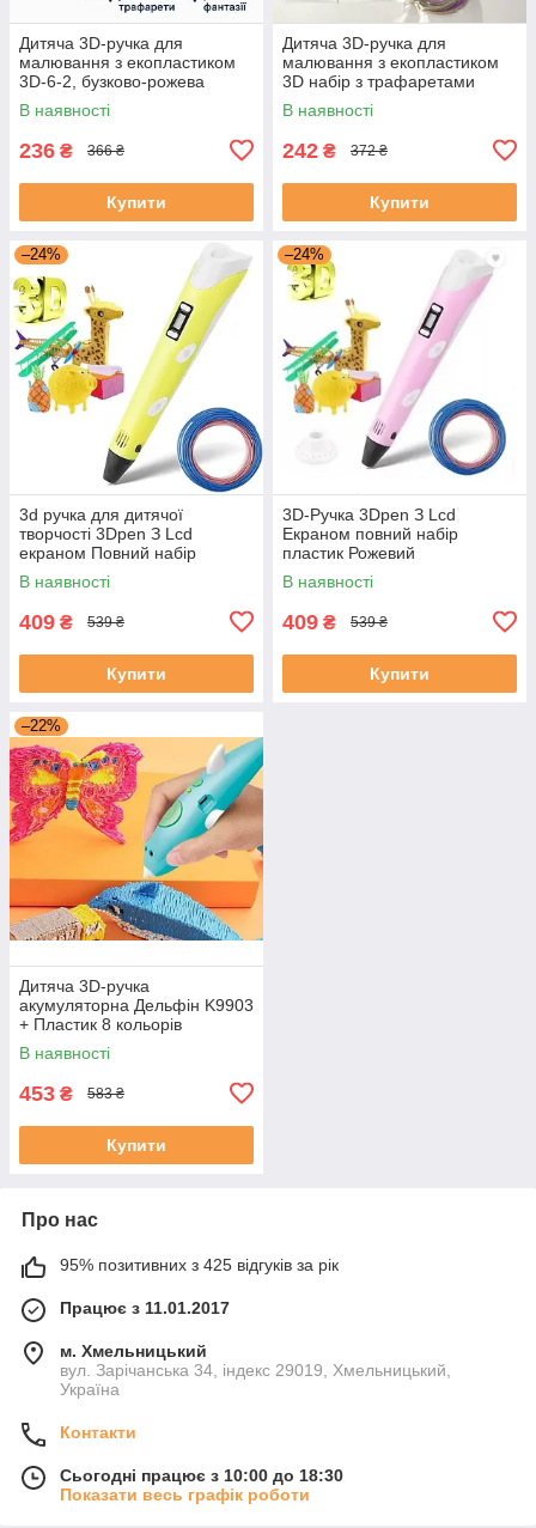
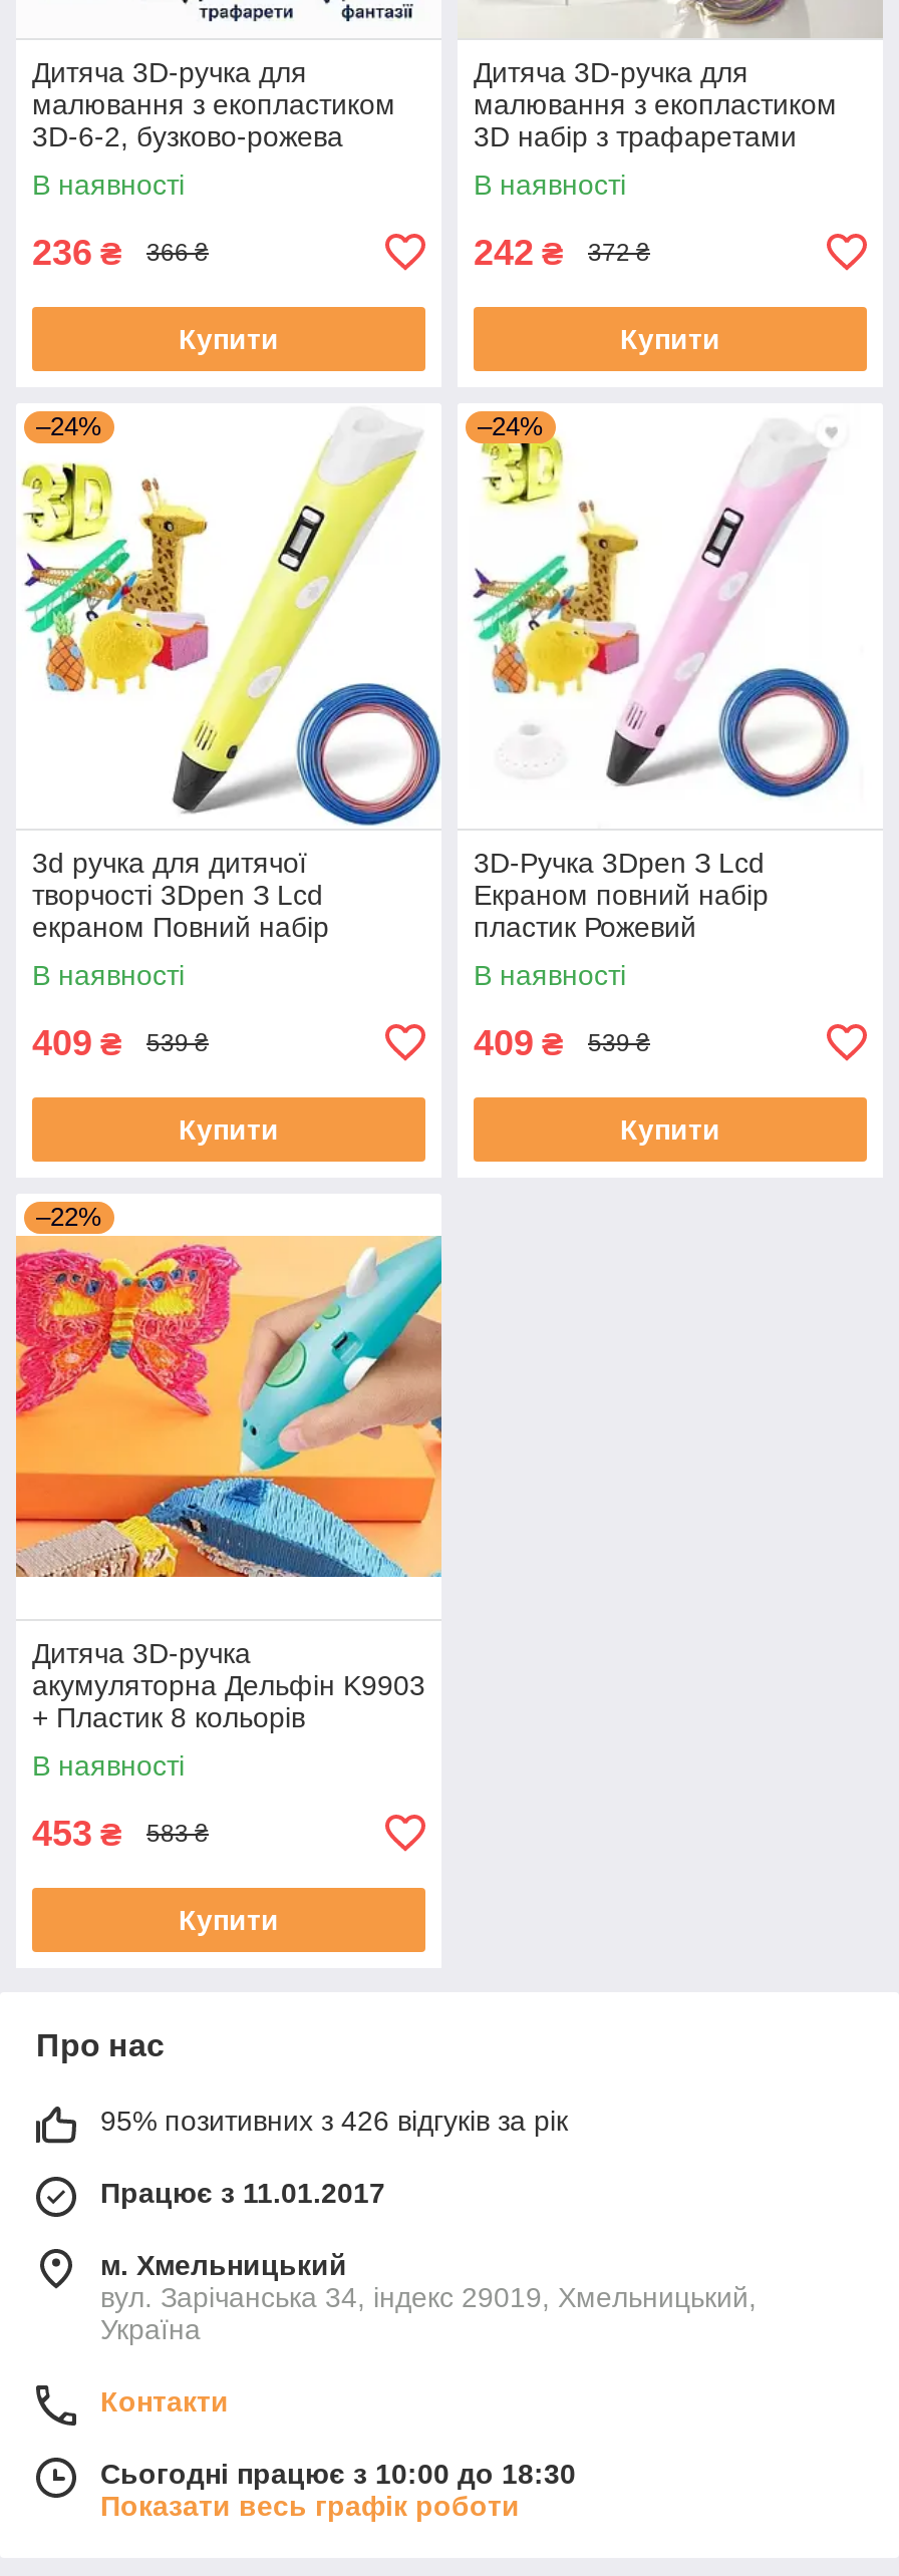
- 95% позитивних з 425 відгуків за рік
+ 95% позитивних з 426 відгуків за рік
